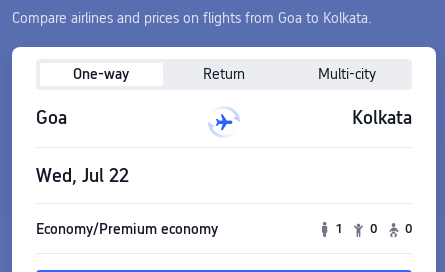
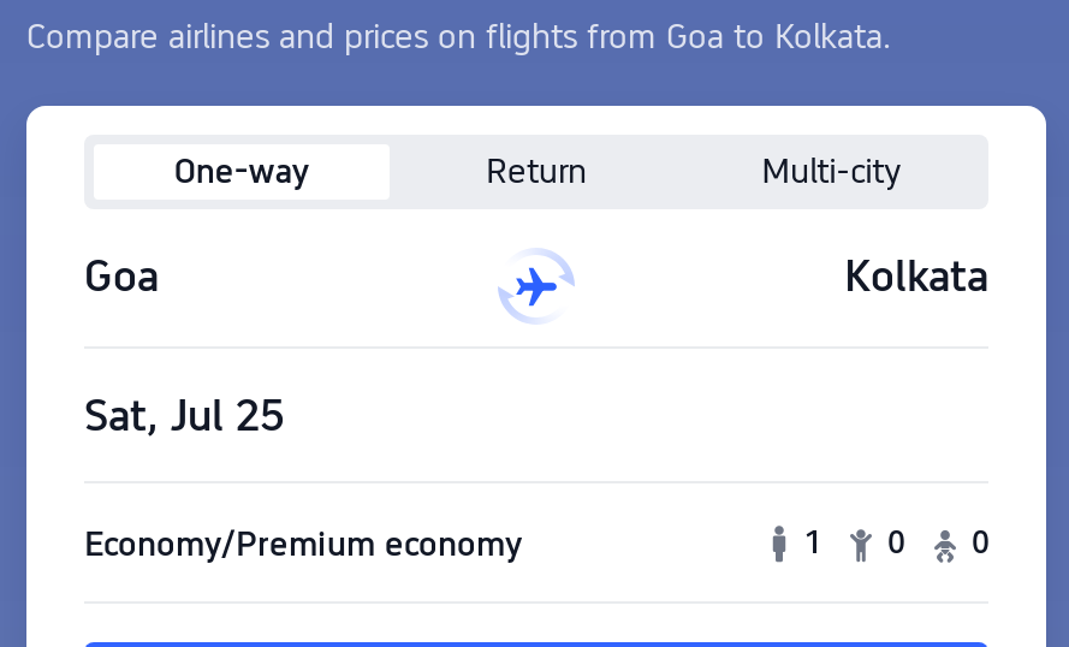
- Wed, Jul 22
+ Sat, Jul 25
